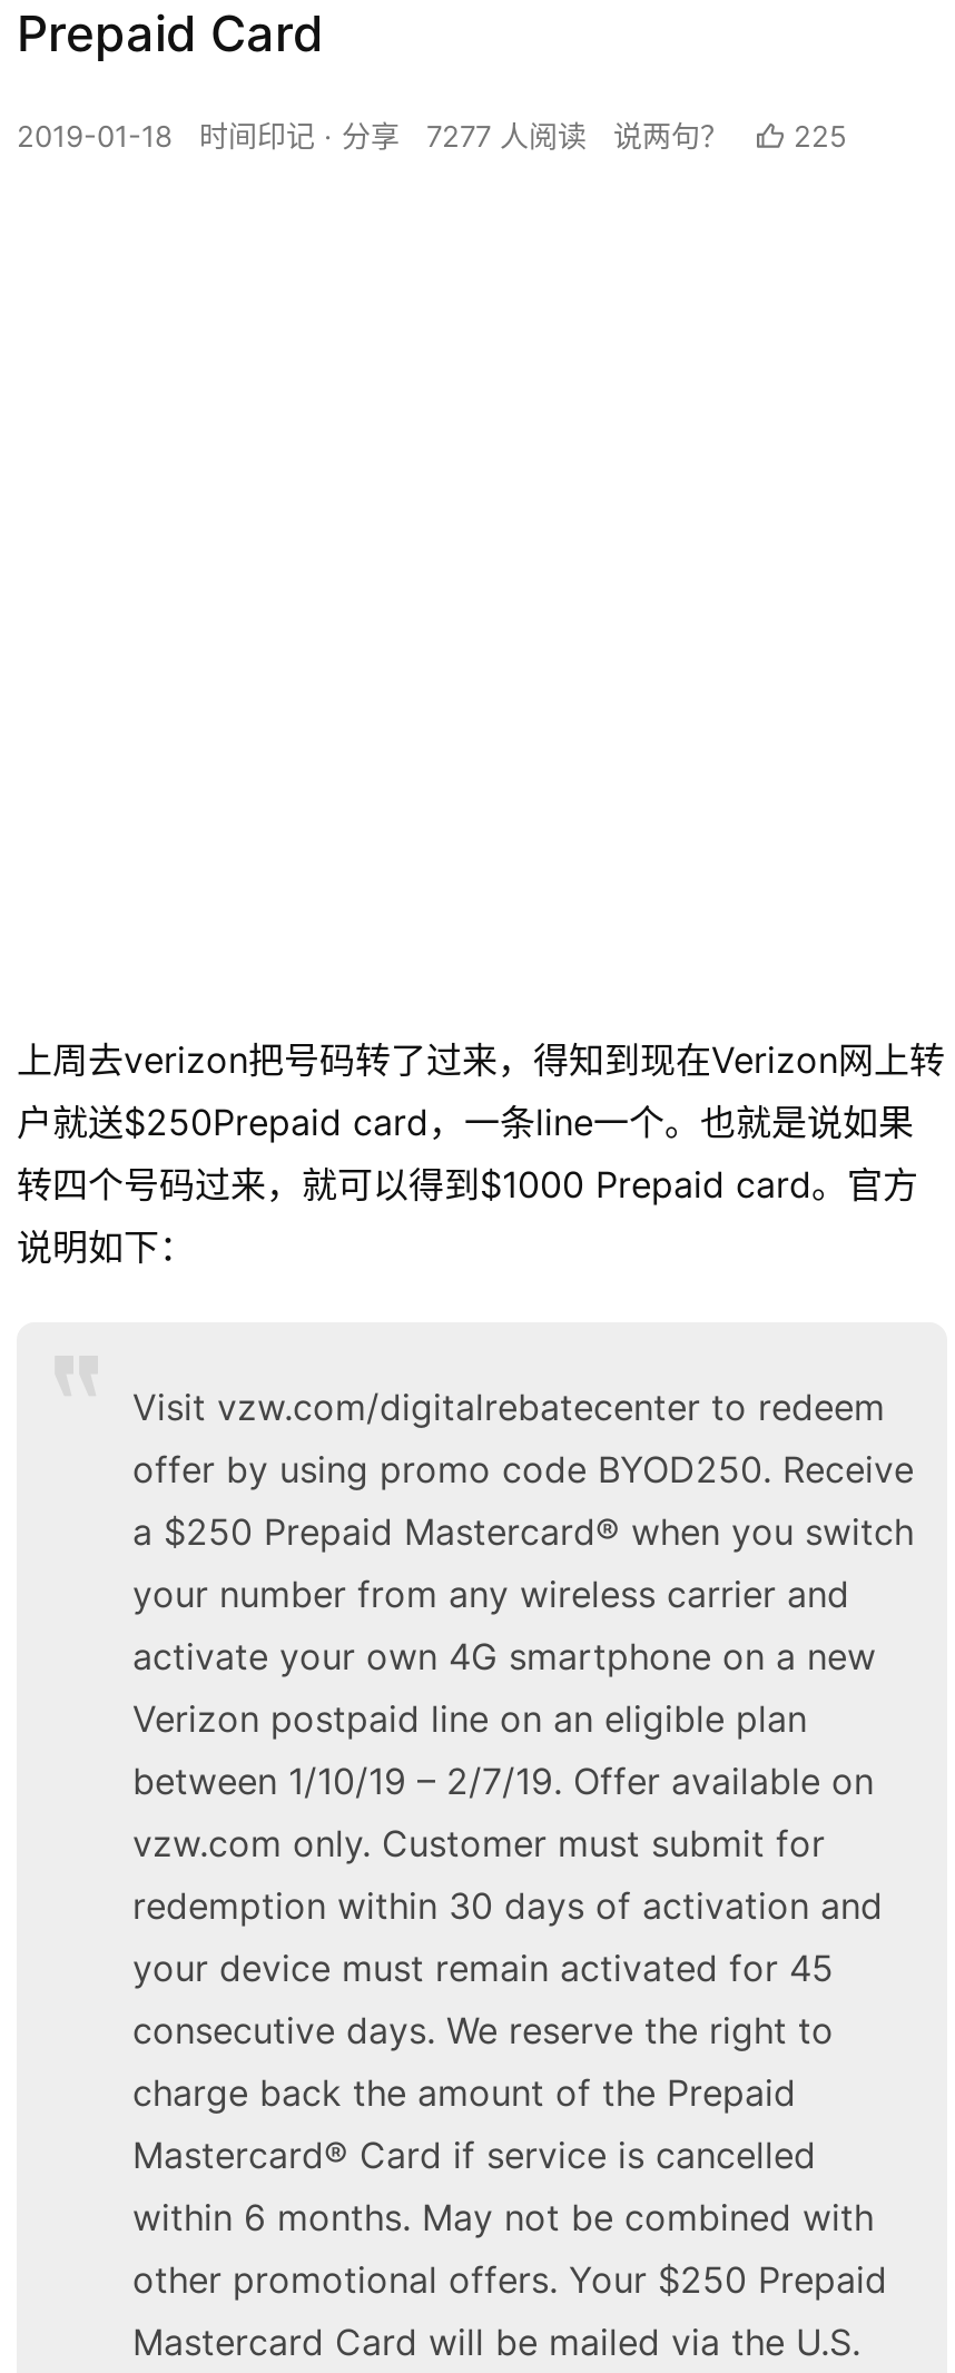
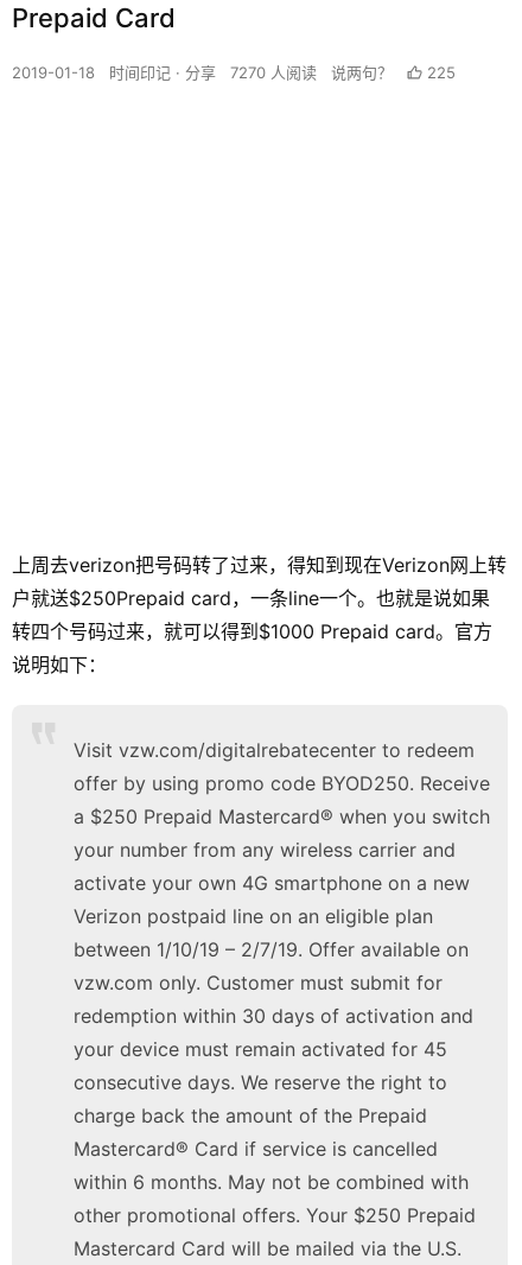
- 7277 人阅读 说两句？
+ 7270 人阅读 说两句？
